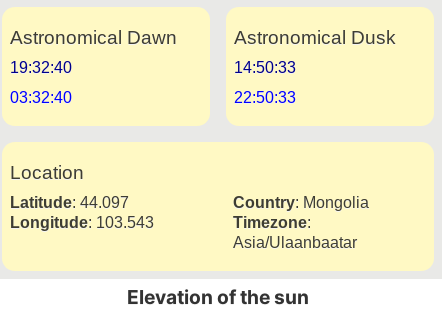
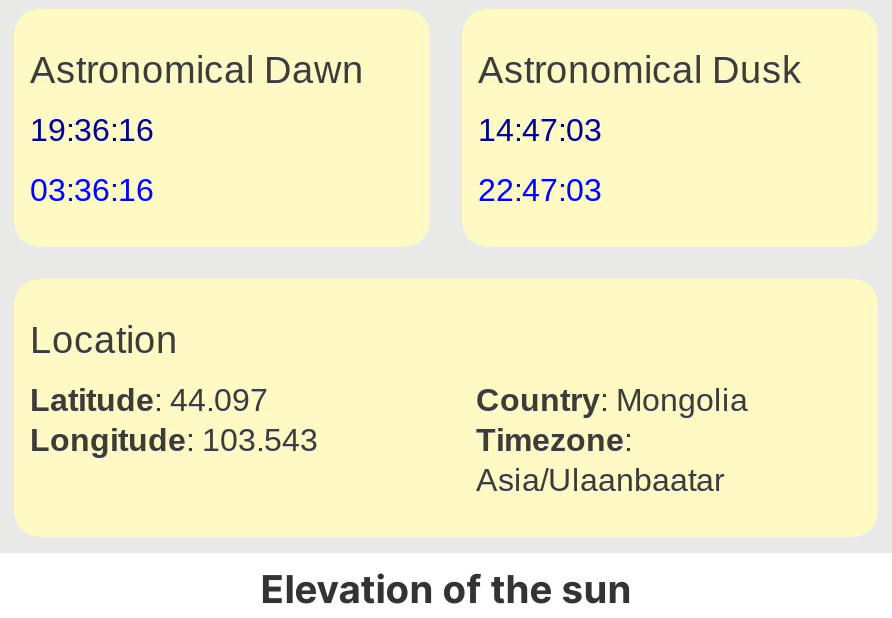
- 19:32:40
+ 19:36:16

- 14:50:33
+ 14:47:03

- 03:32:40
+ 03:36:16

- 22:50:33
+ 22:47:03
